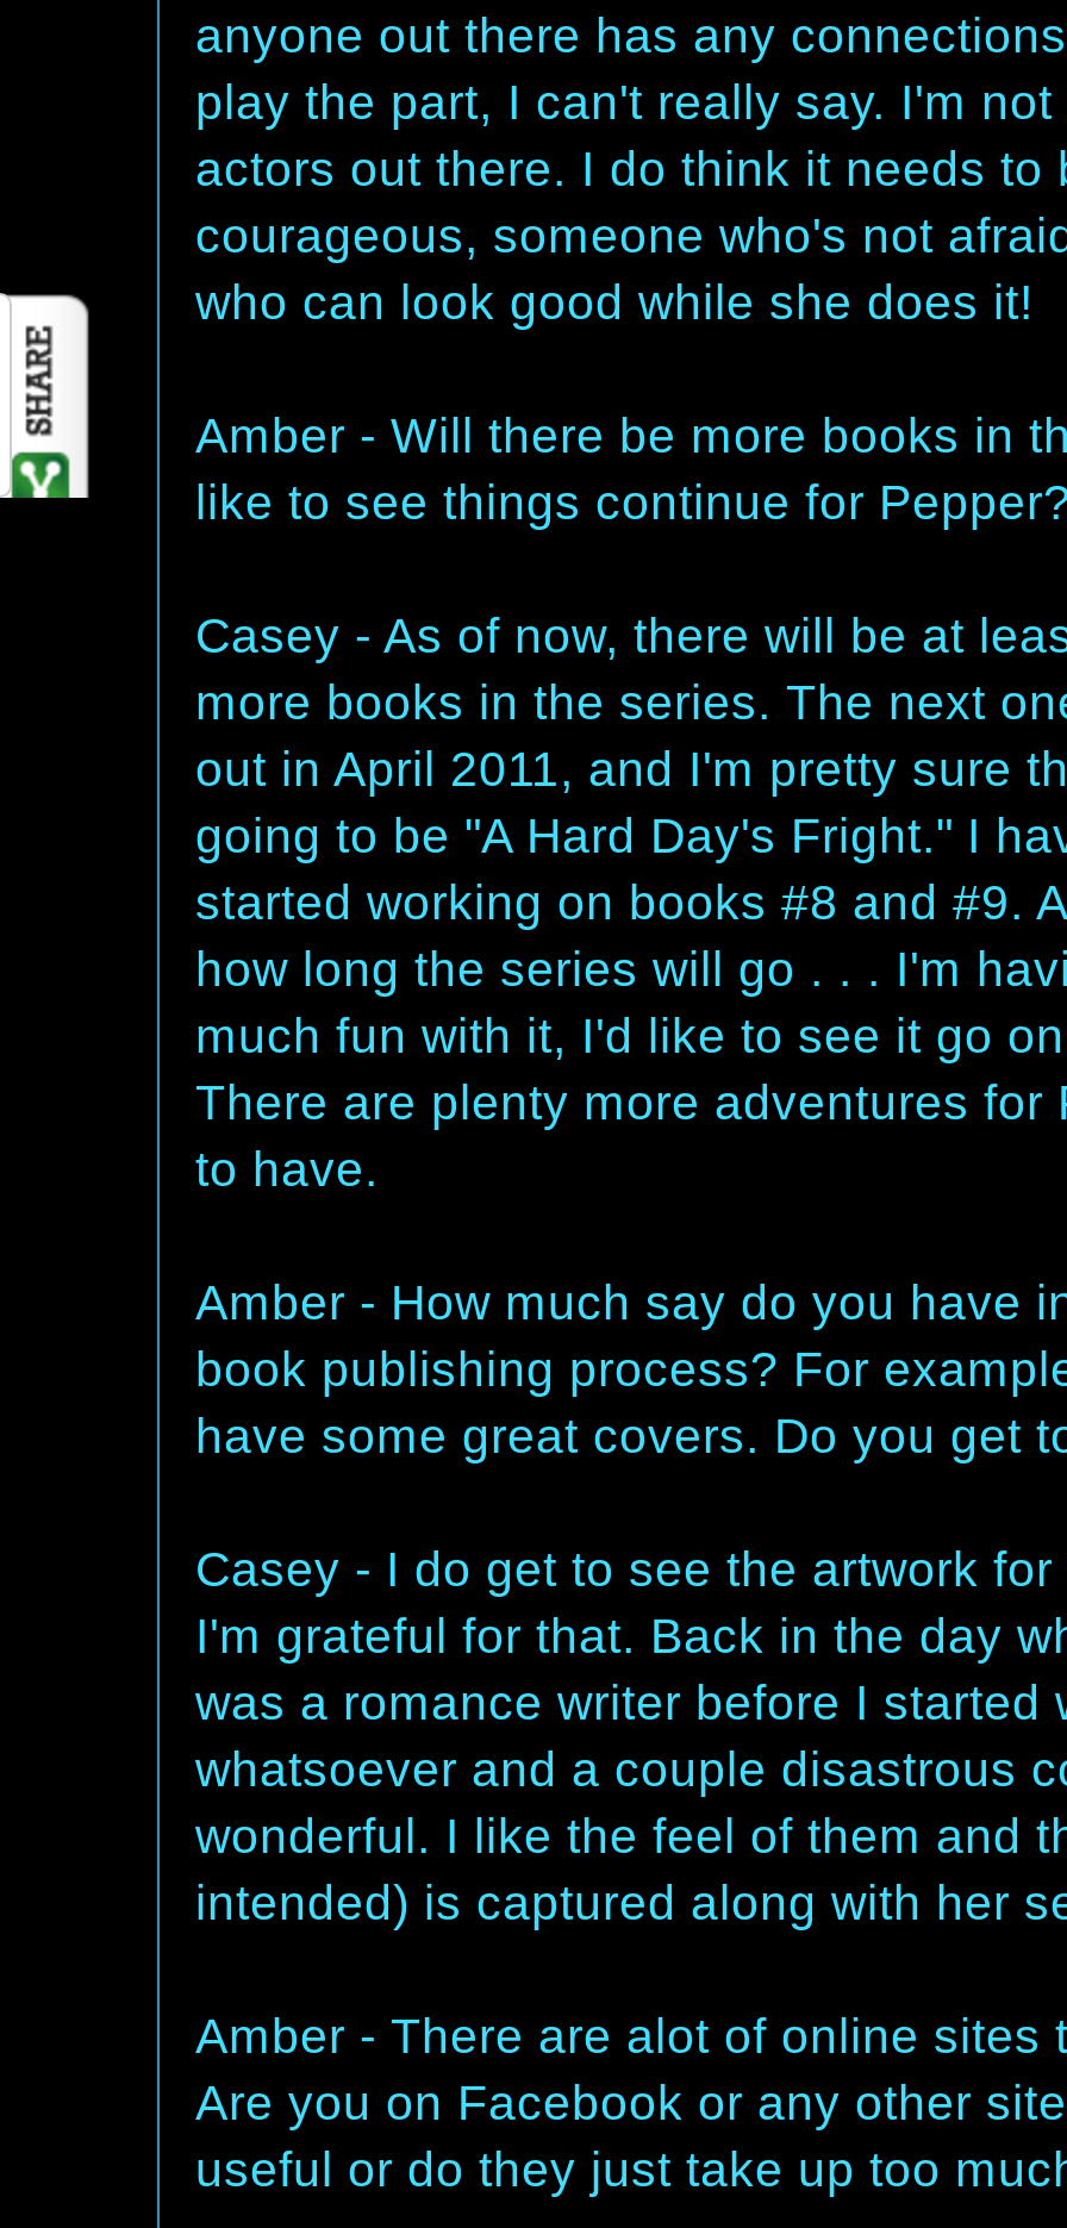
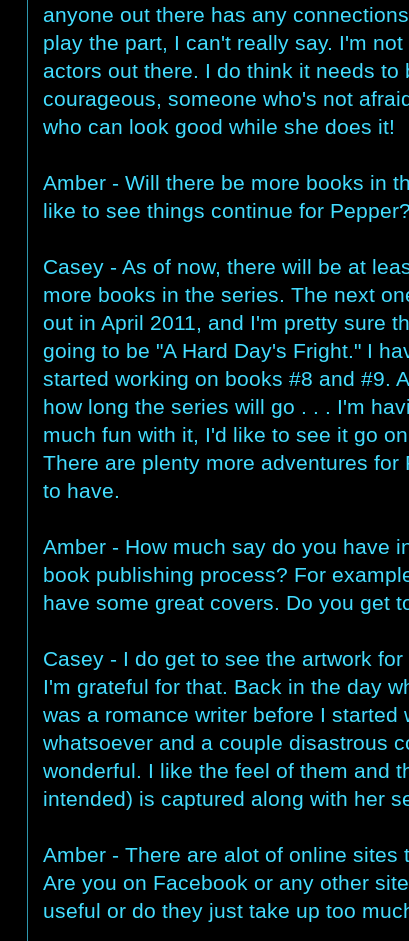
- [image]
